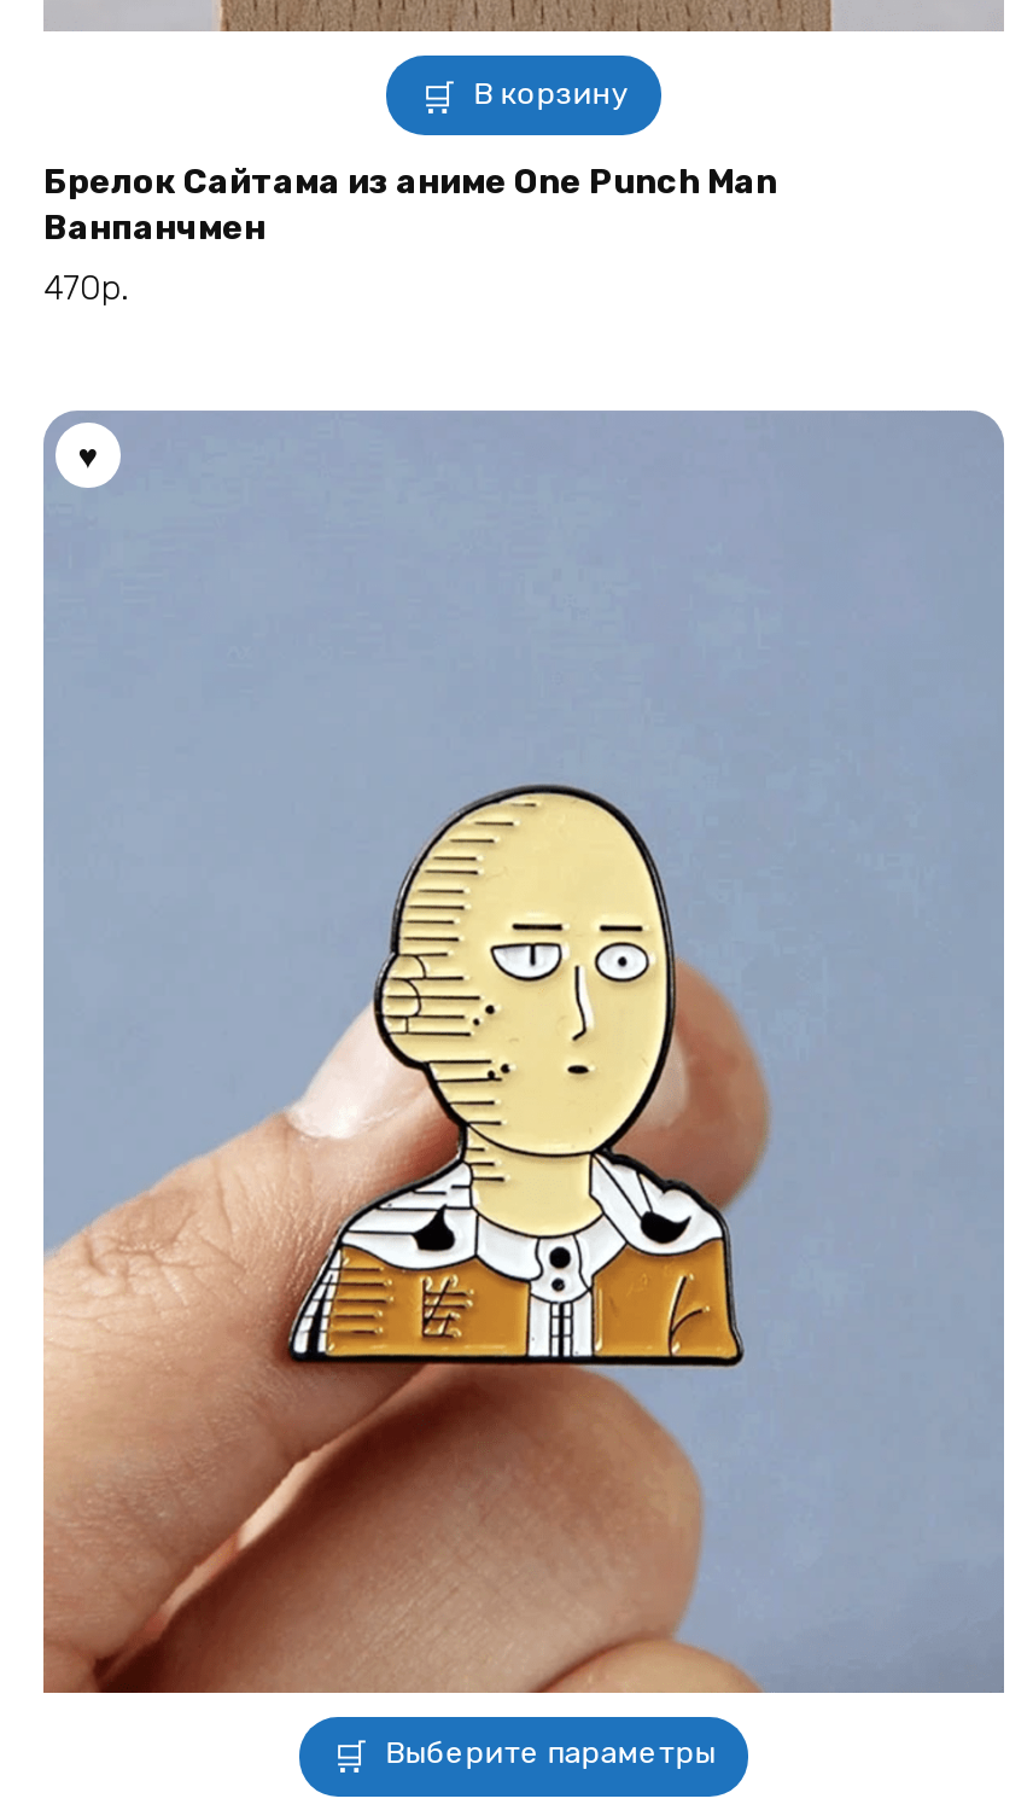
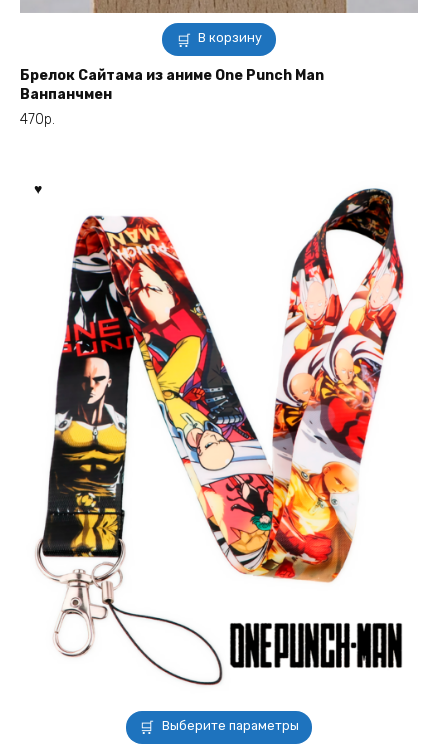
- [image]
+ [image]
